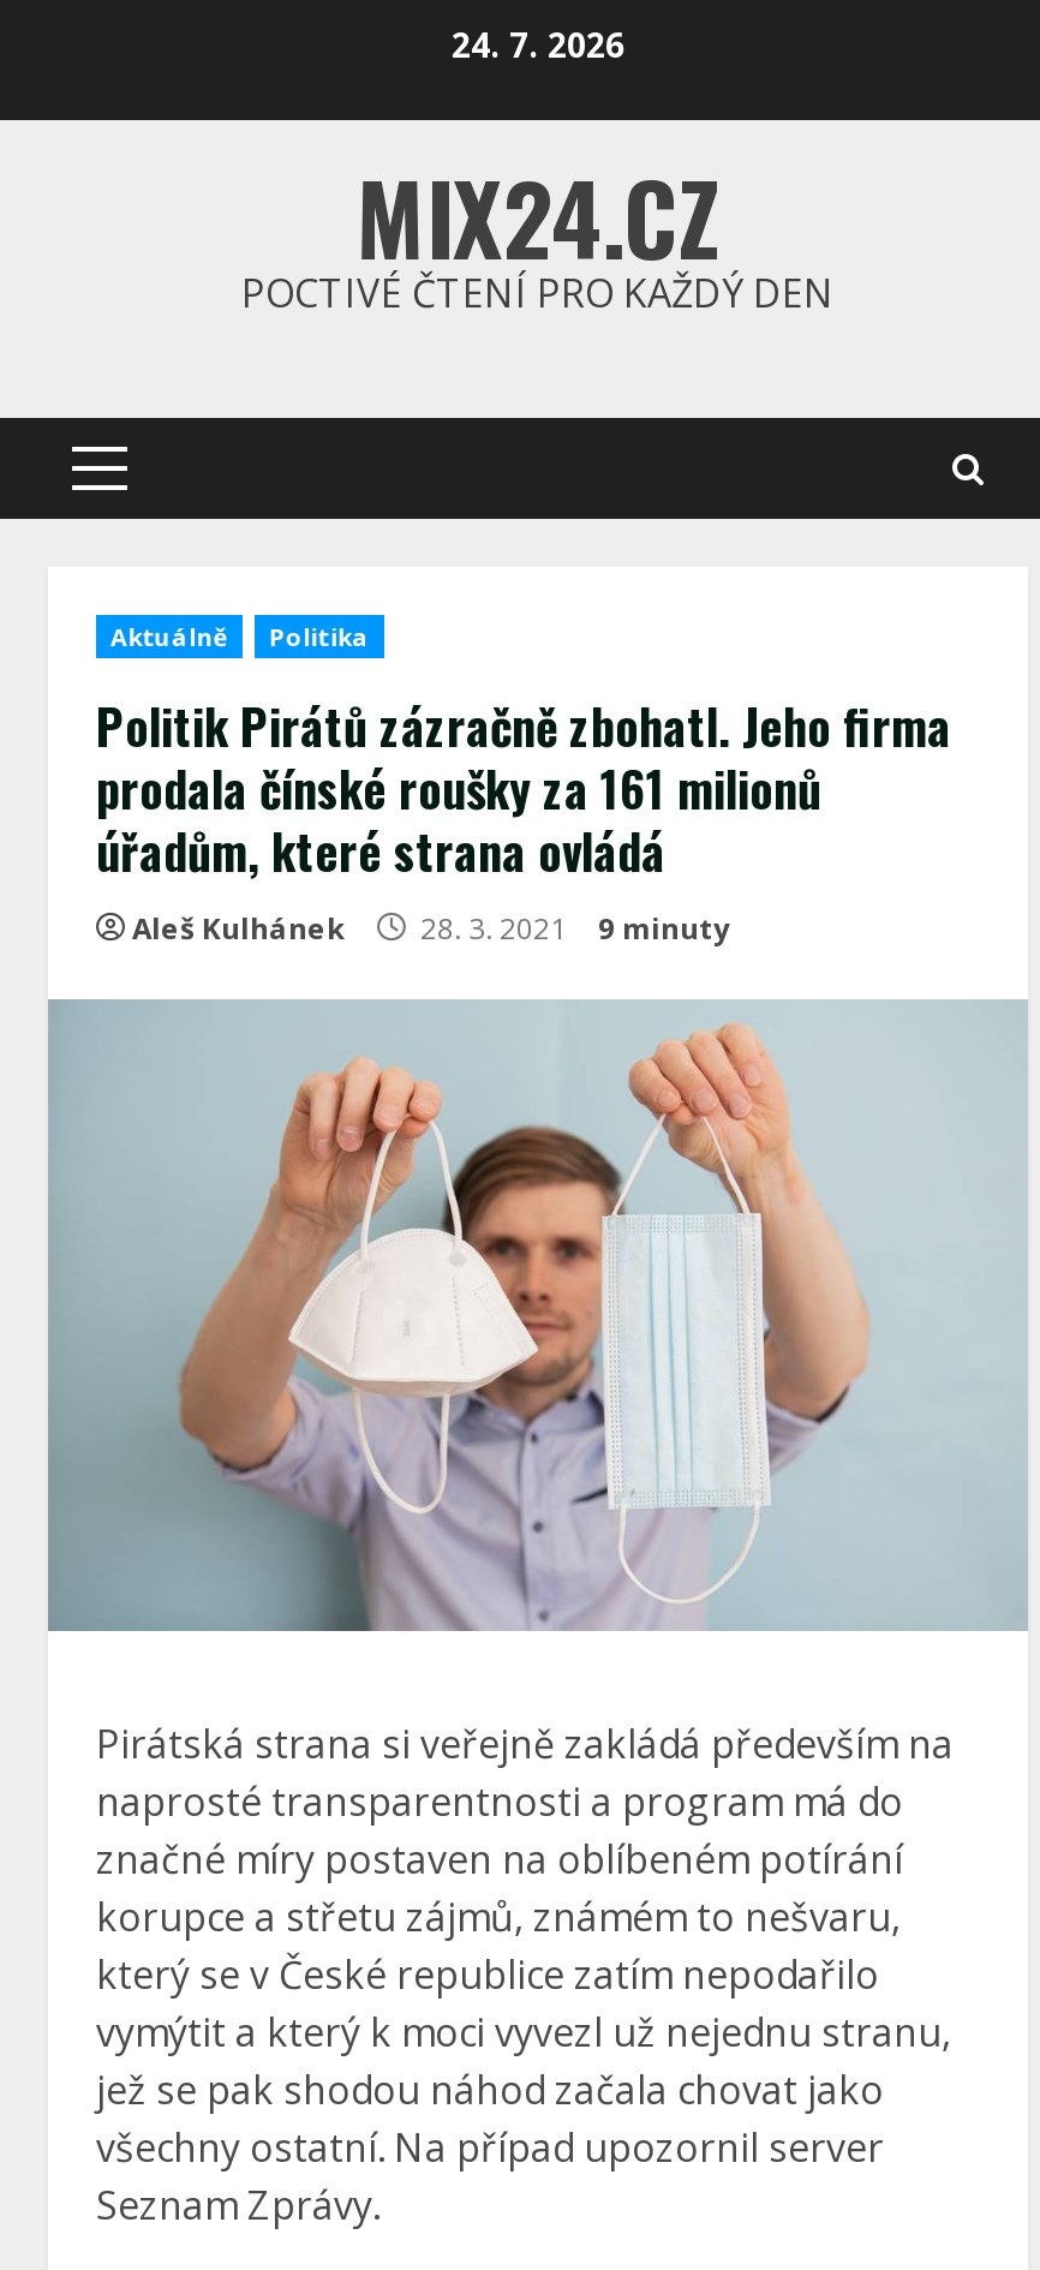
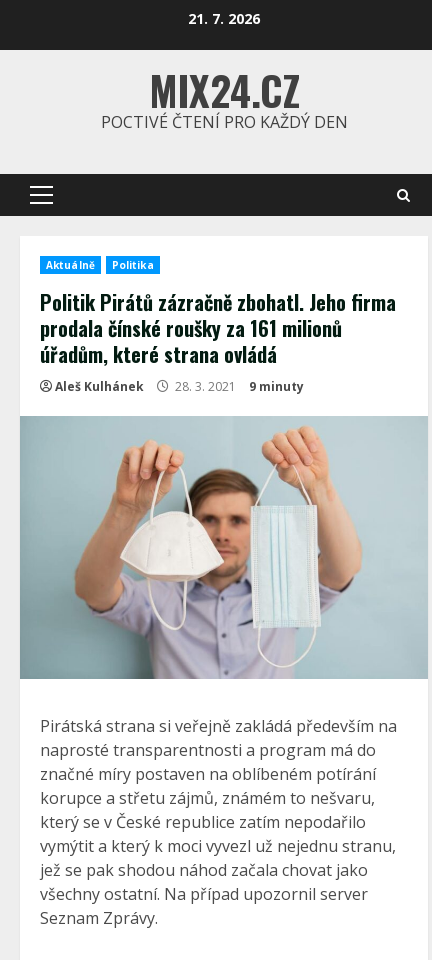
- 24. 7. 2026
+ 21. 7. 2026
